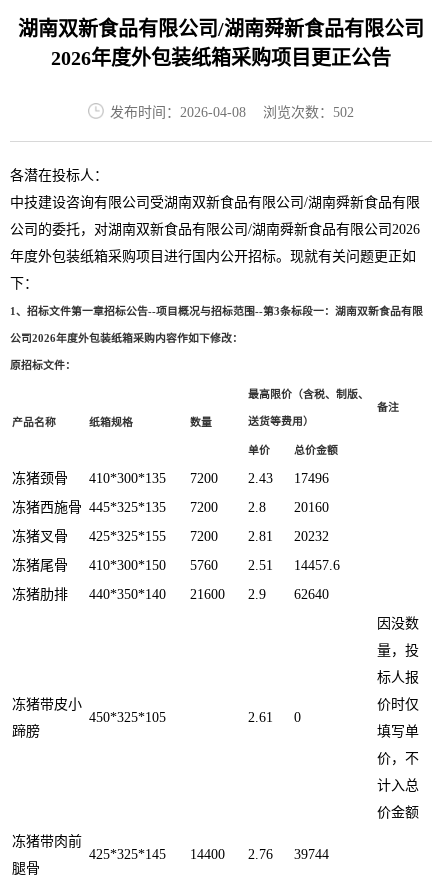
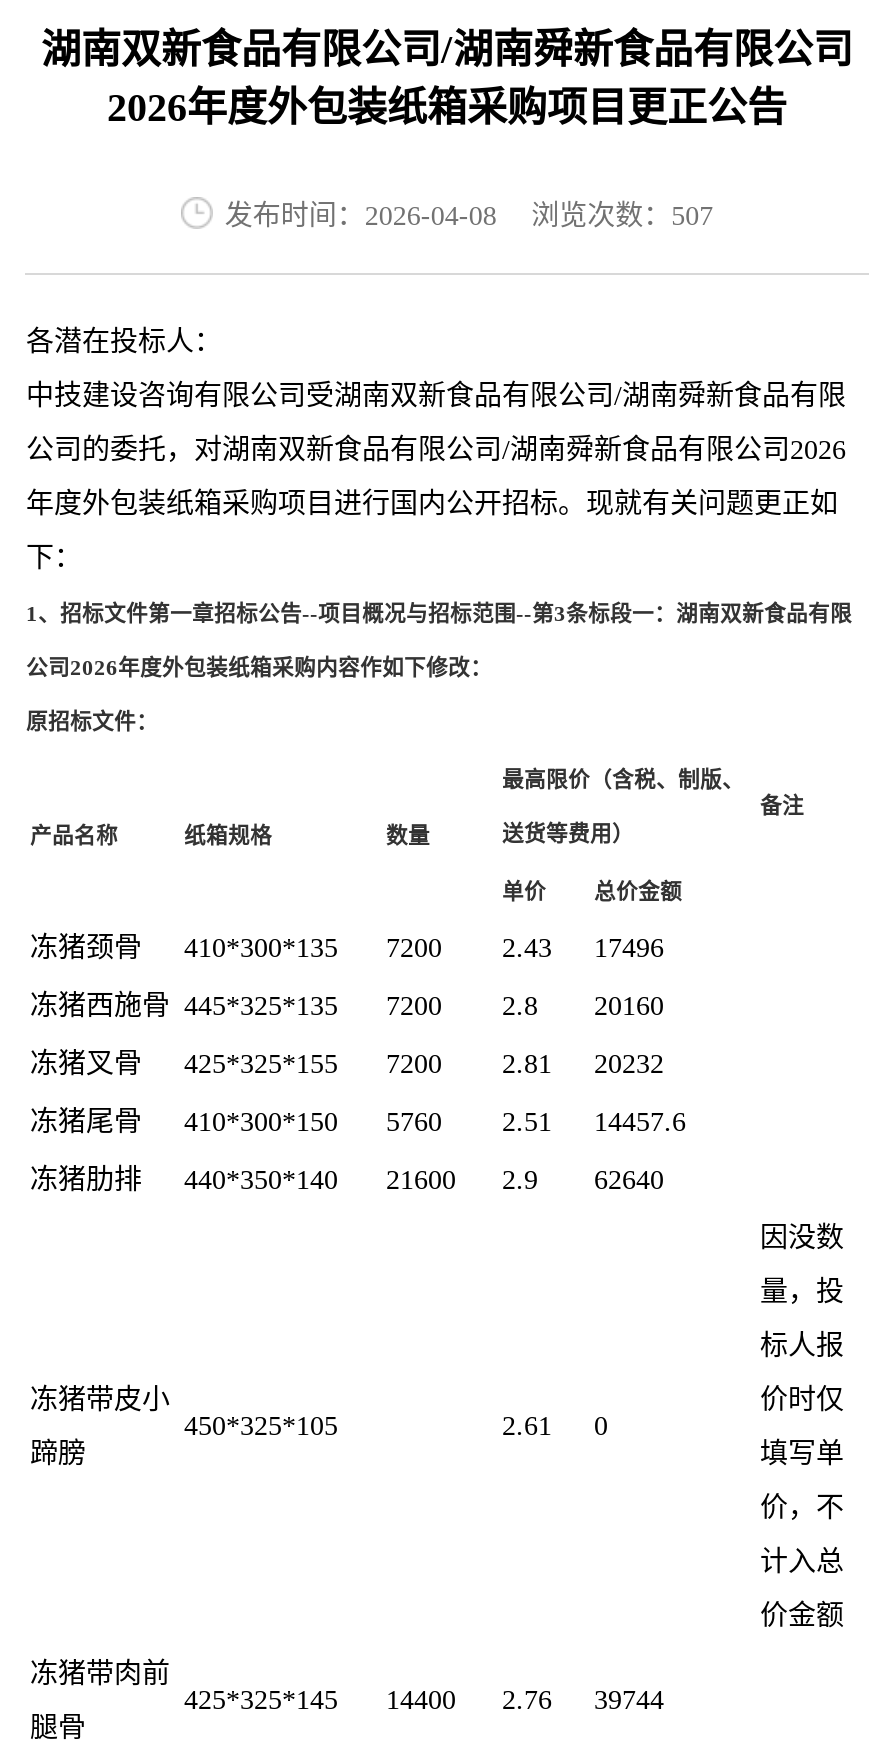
- 发布时间：2026-04-08 浏览次数：502
+ 发布时间：2026-04-08 浏览次数：507
